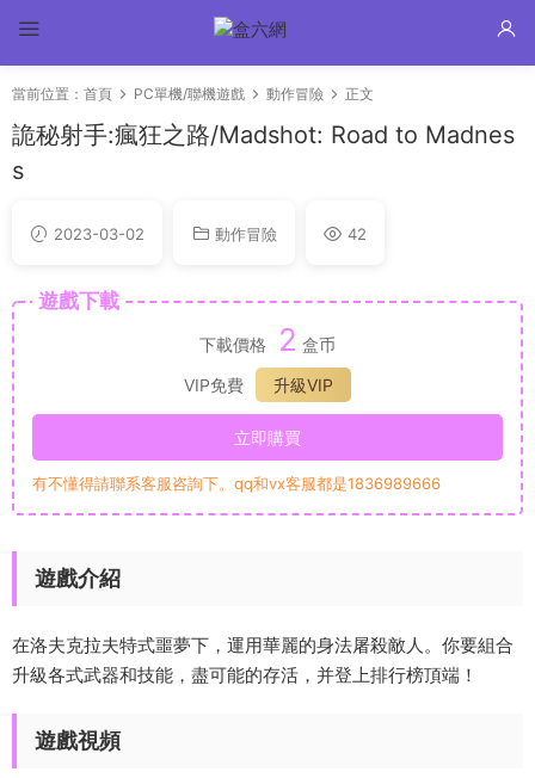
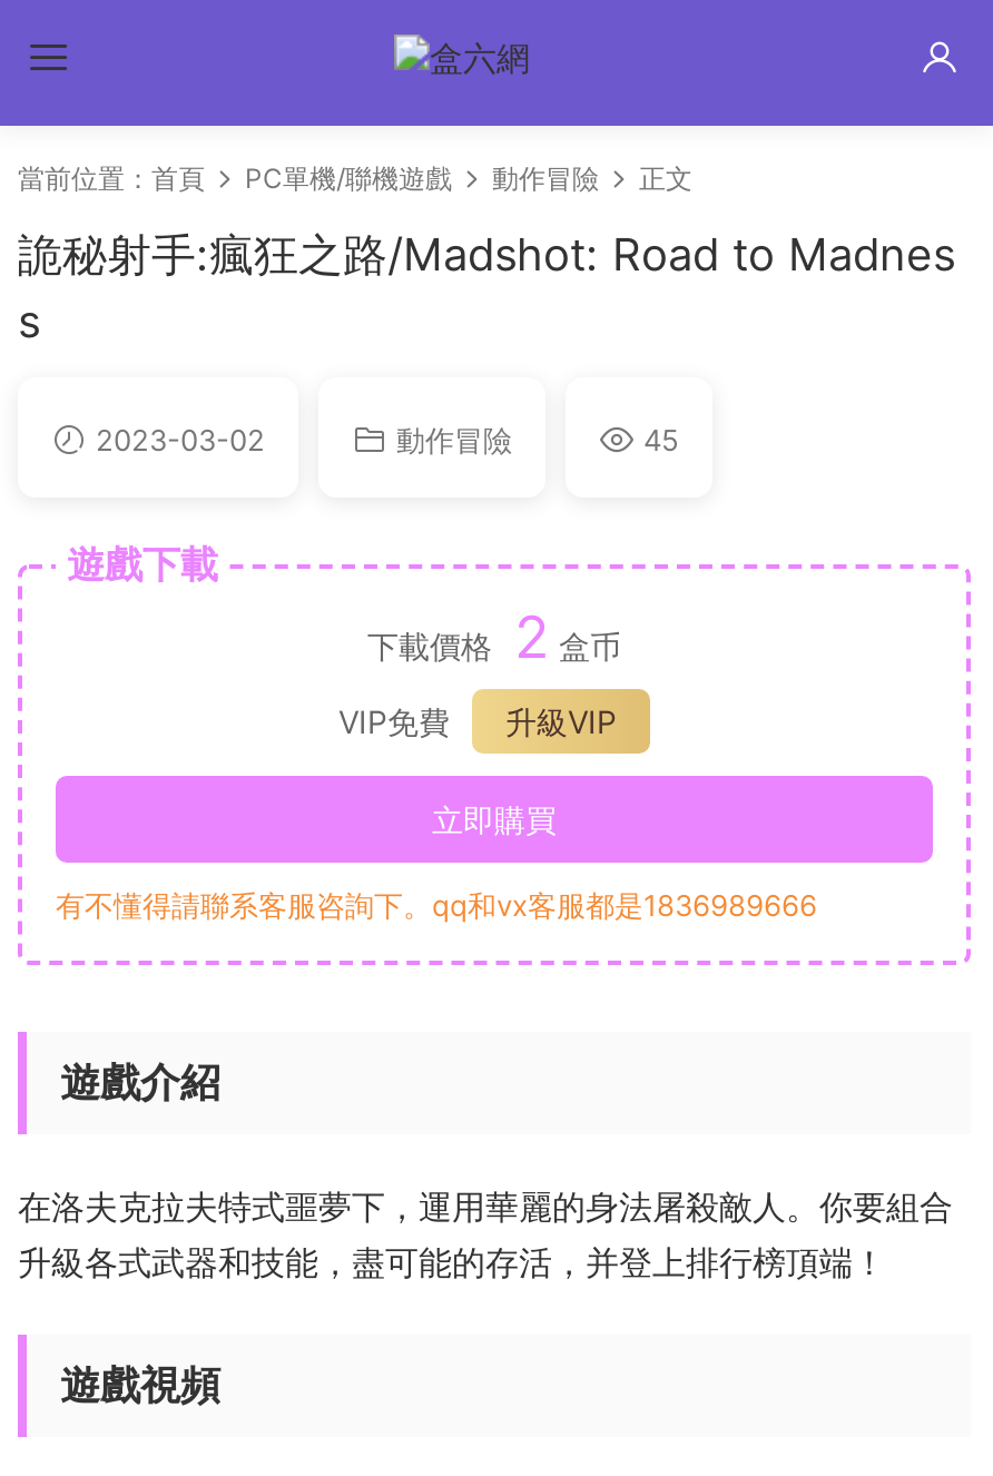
- 42
+ 45
